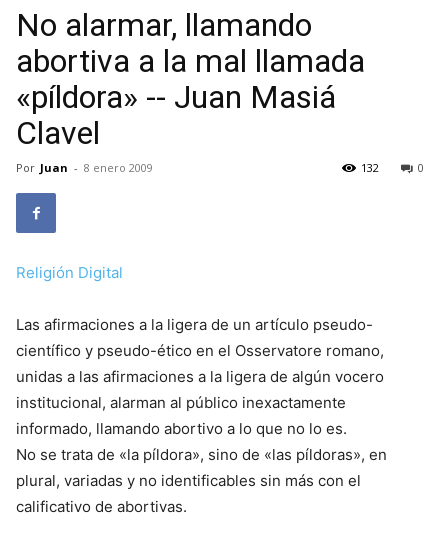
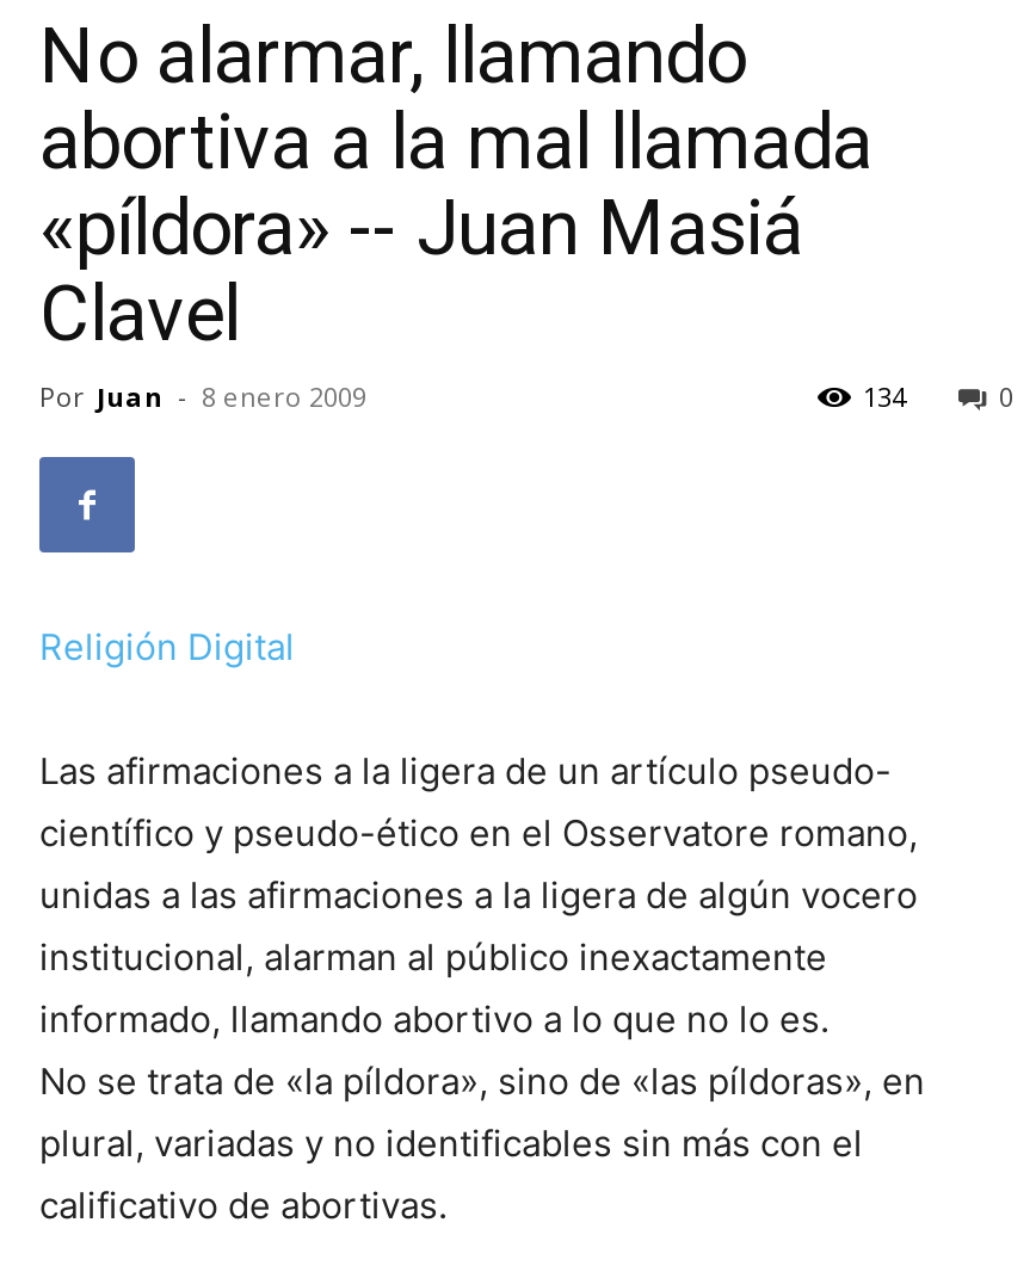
- 132
+ 134
